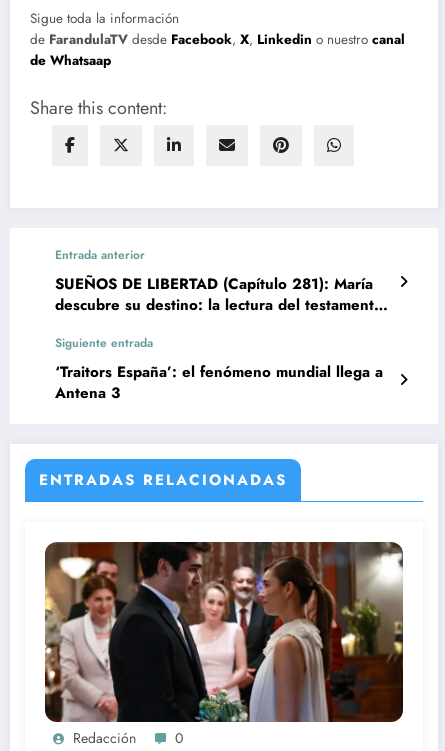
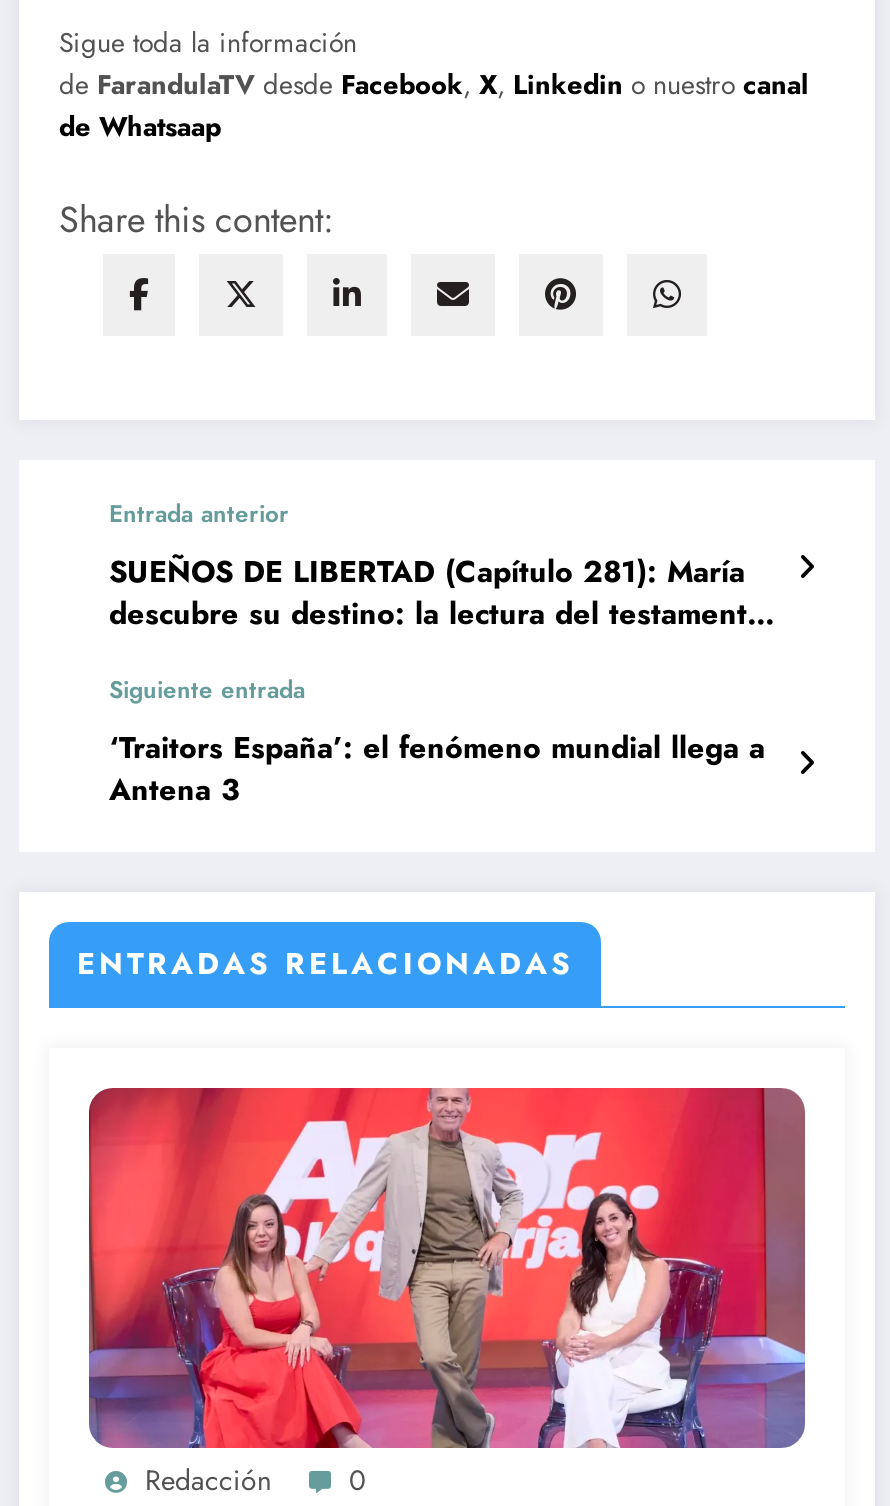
- [image]
+ [image]
